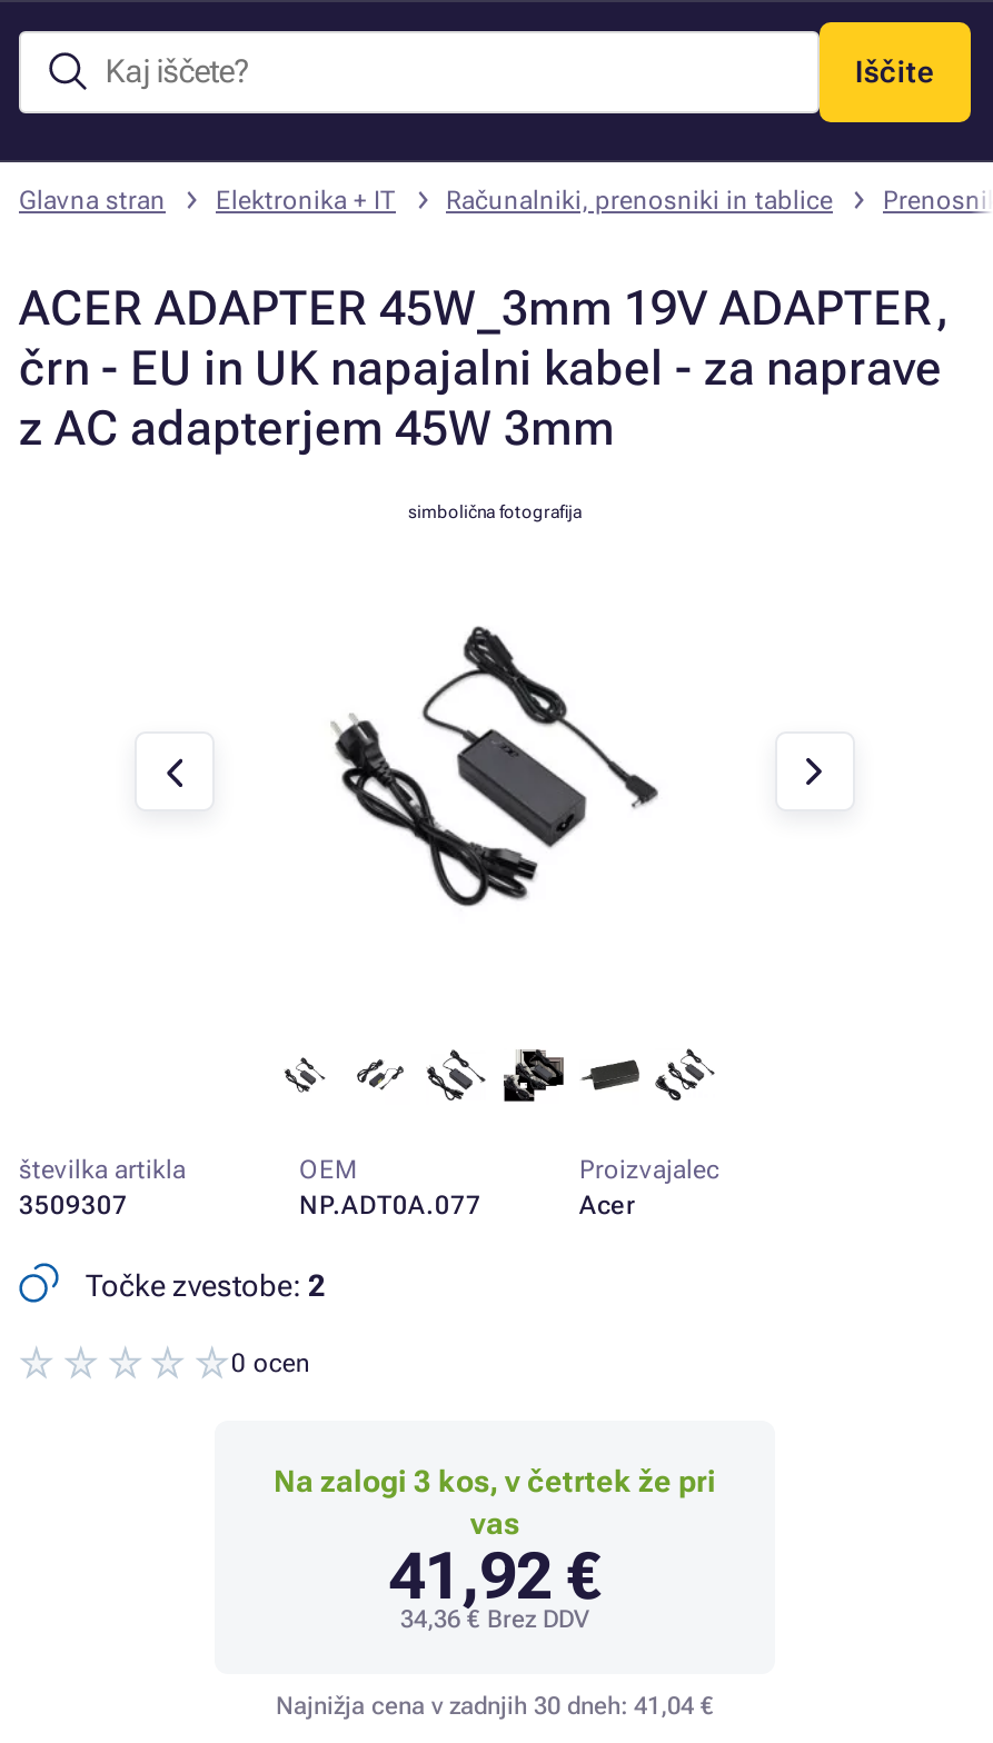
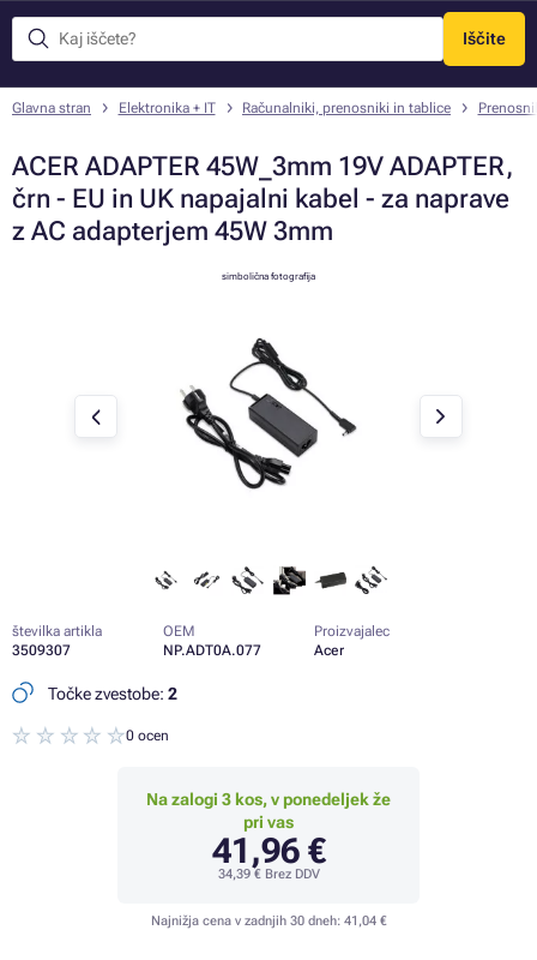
- Na zalogi 3 kos, v četrtek že pri
- vas
- 41,92 €
- 34,36 €Brez DDV
+ Na zalogi 3 kos, v ponedeljek že
+ pri vas
+ 41,96 €
+ 34,39 €Brez DDV
